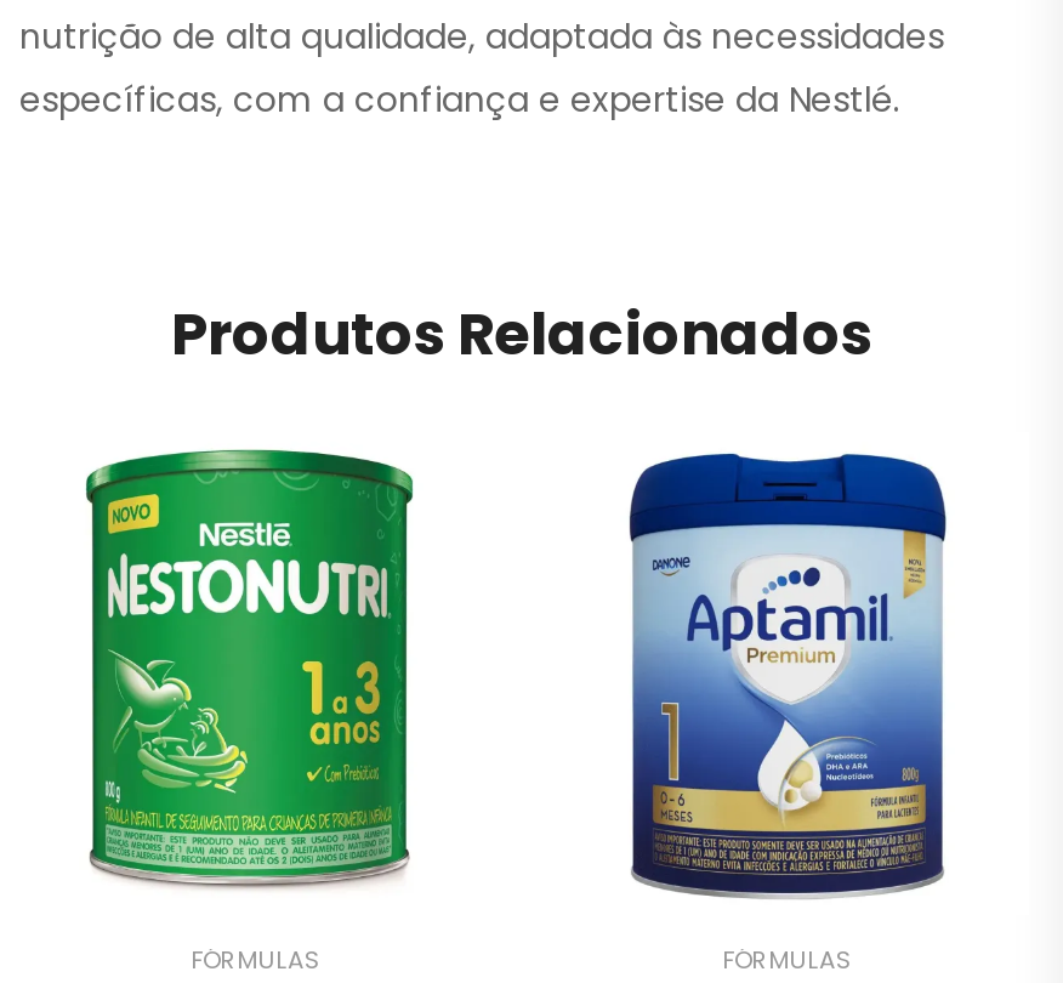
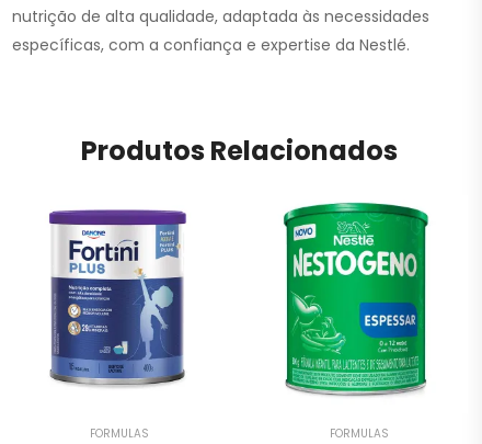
- [image]
+ [image]

- [image]
+ [image]
